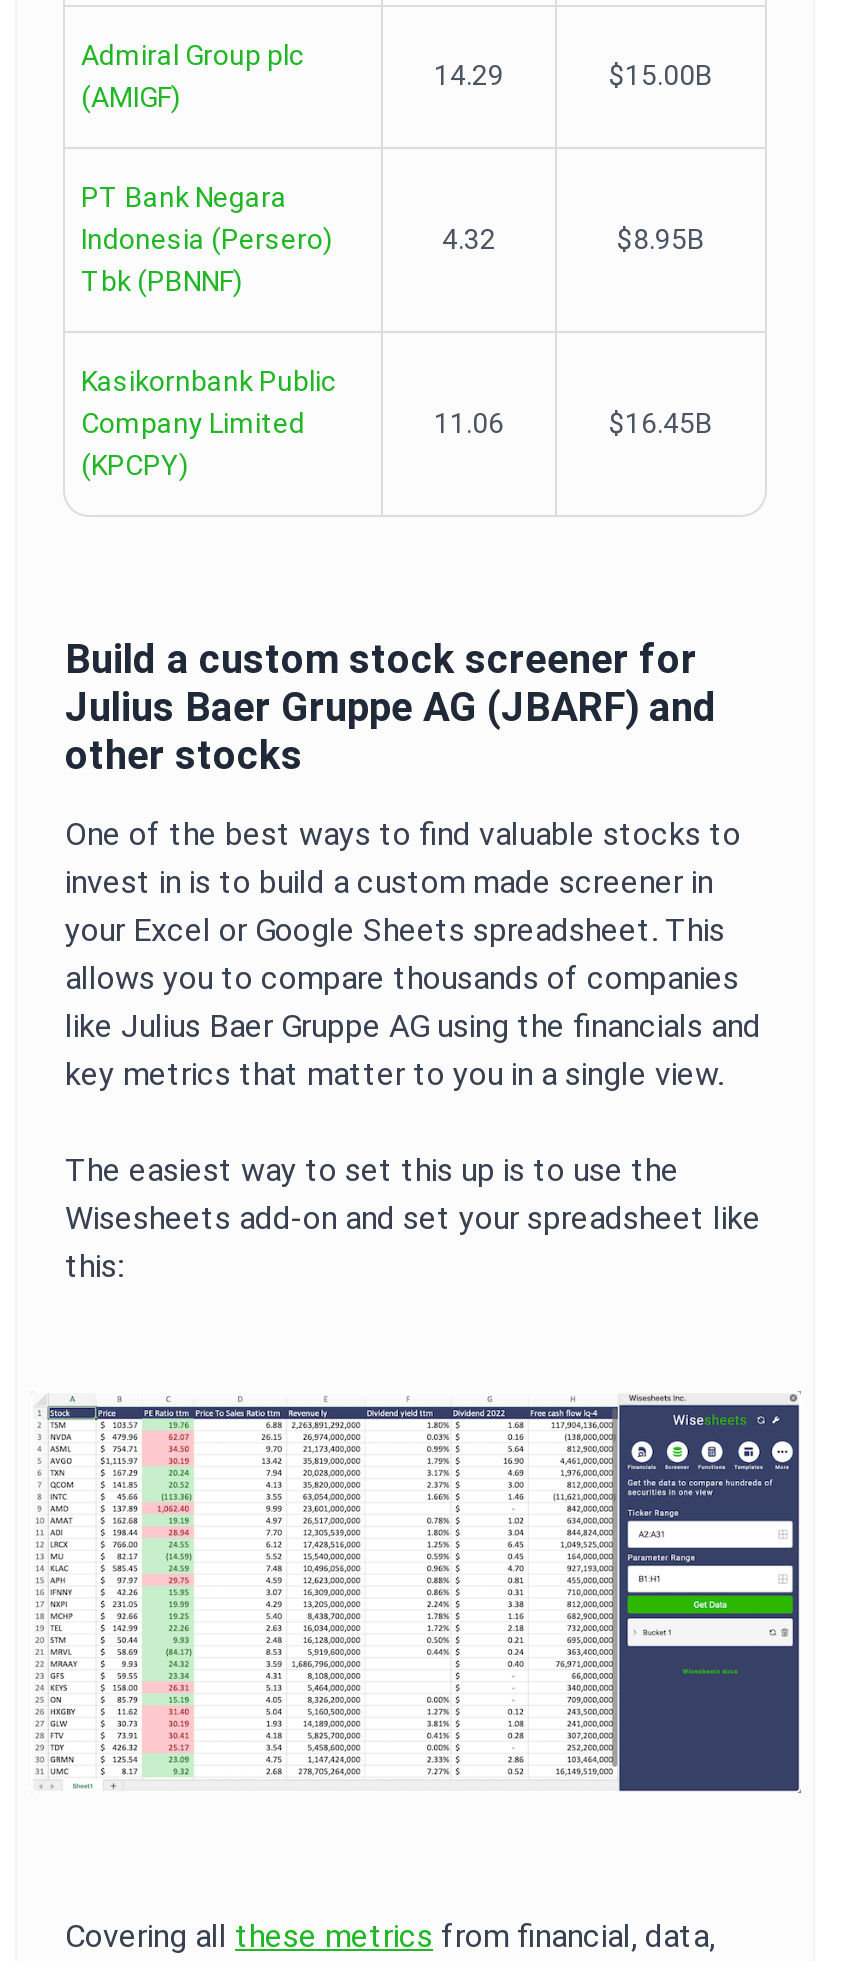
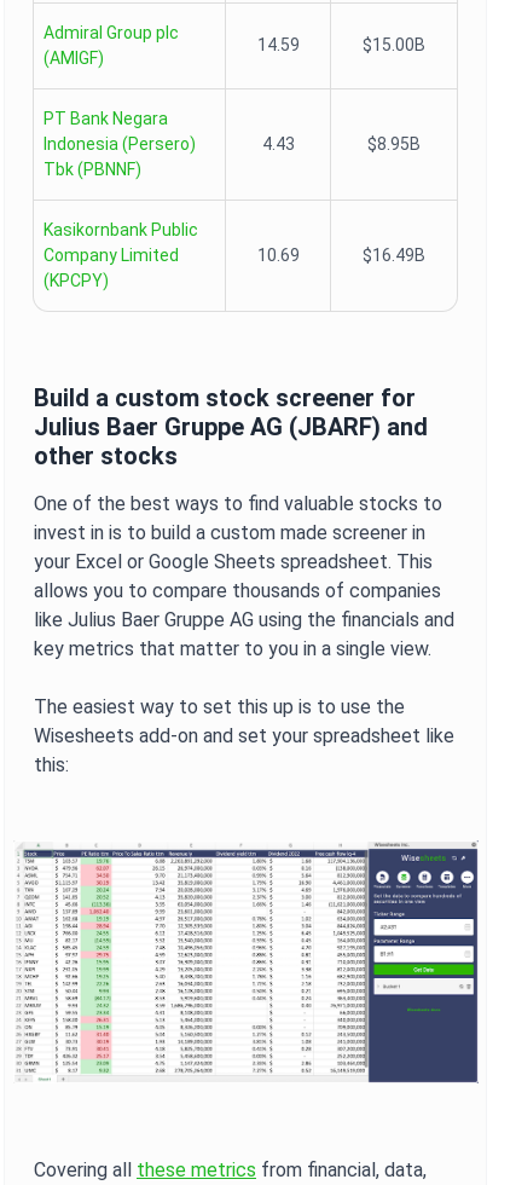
- 14.29
+ 14.59

- 4.32
+ 4.43

- 11.06
- $16.45B
+ 10.69
+ $16.49B
